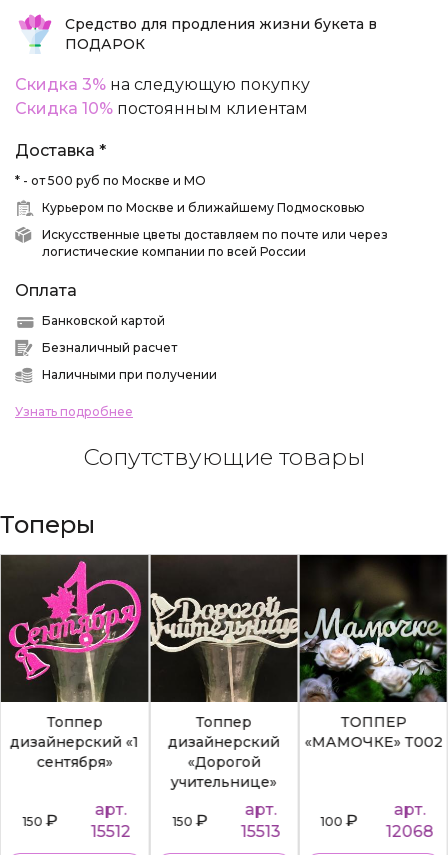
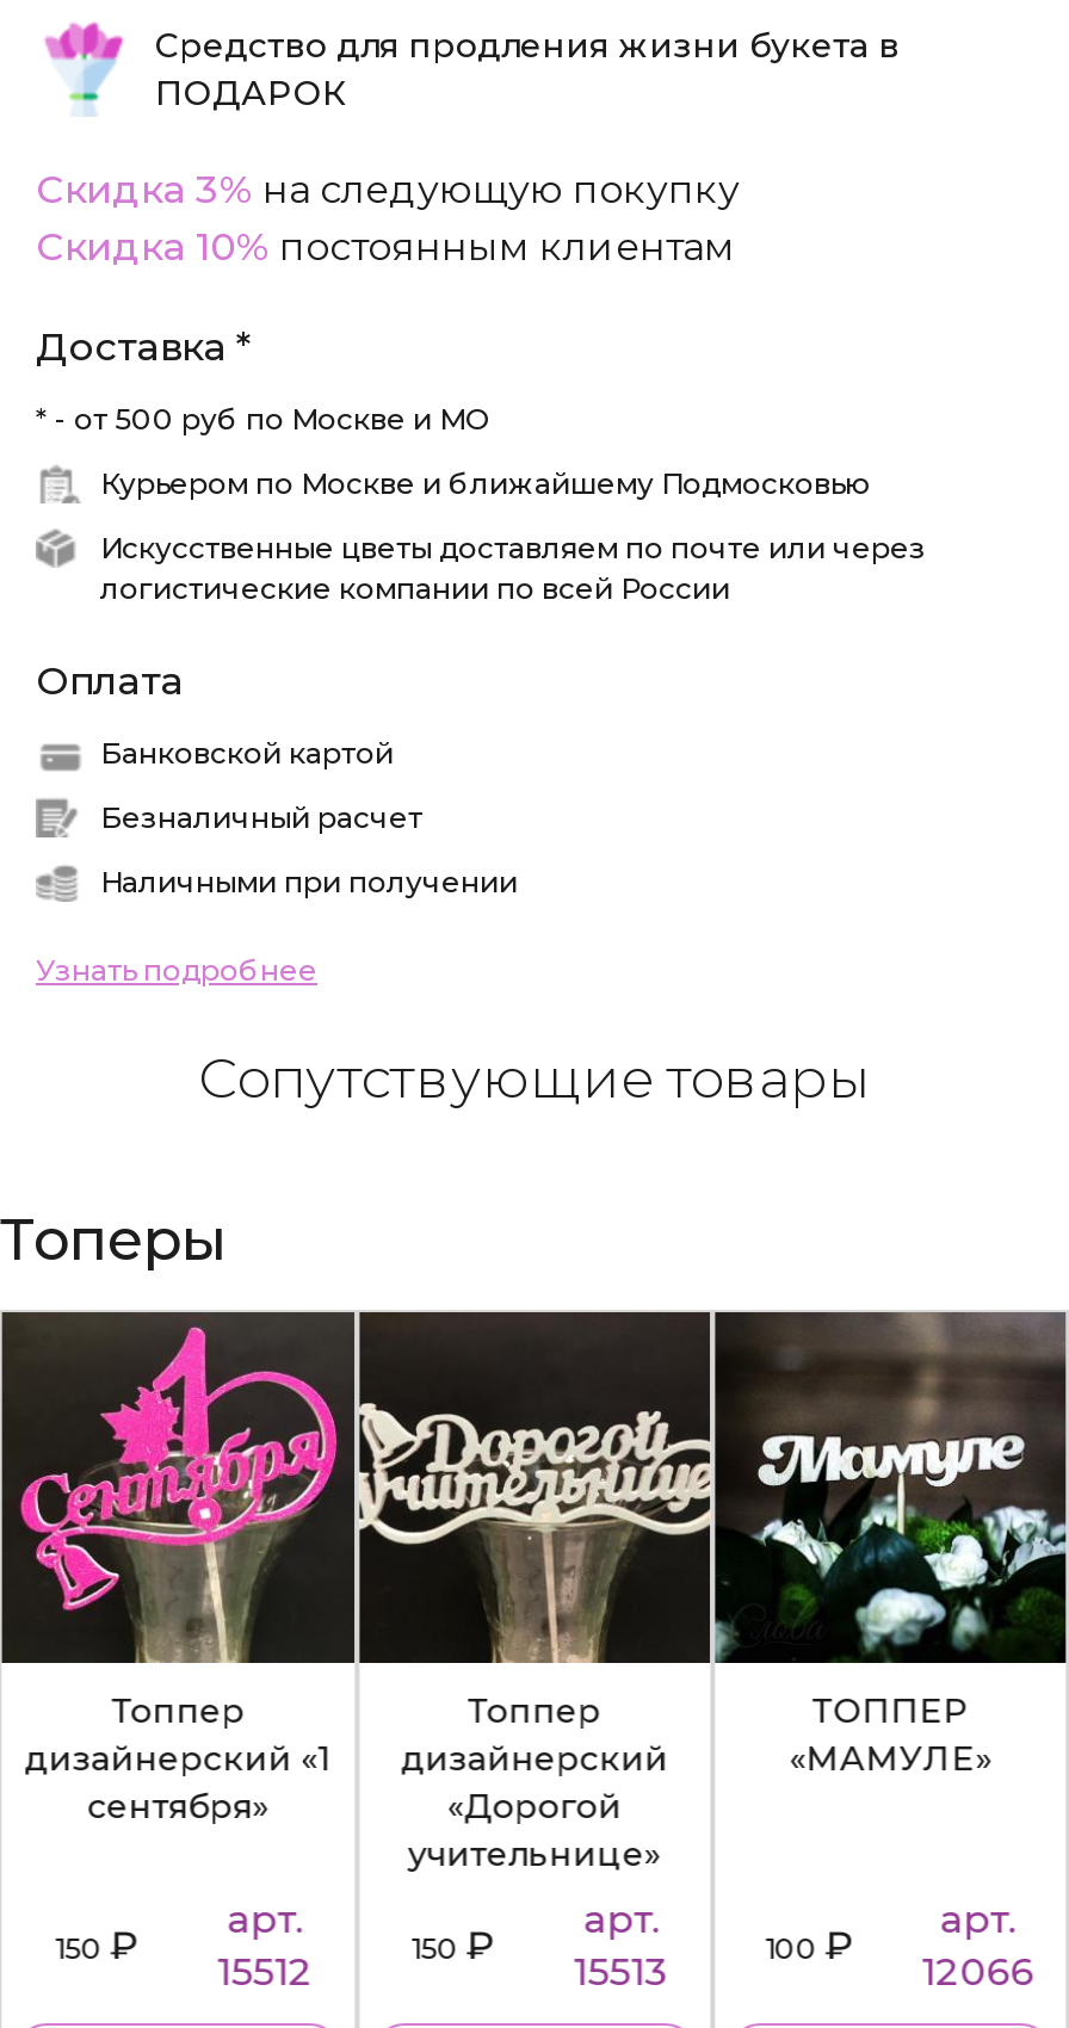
- [image]
- «МАМОЧКЕ» Т002
+ [image]
+ «МАМУЛЕ»

- 12068
+ 12066
